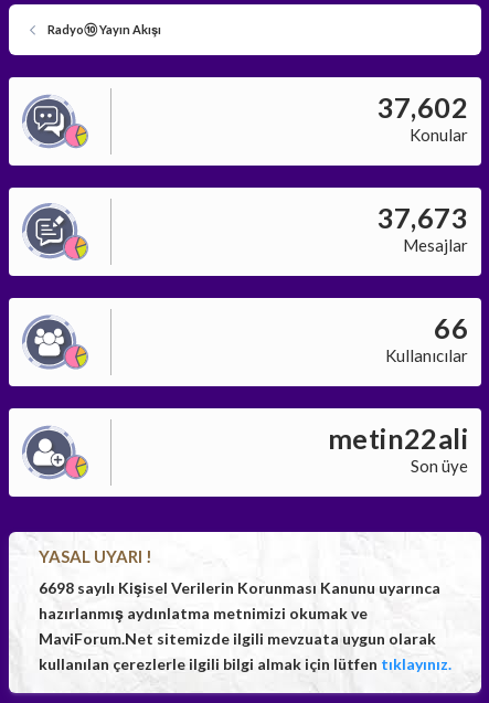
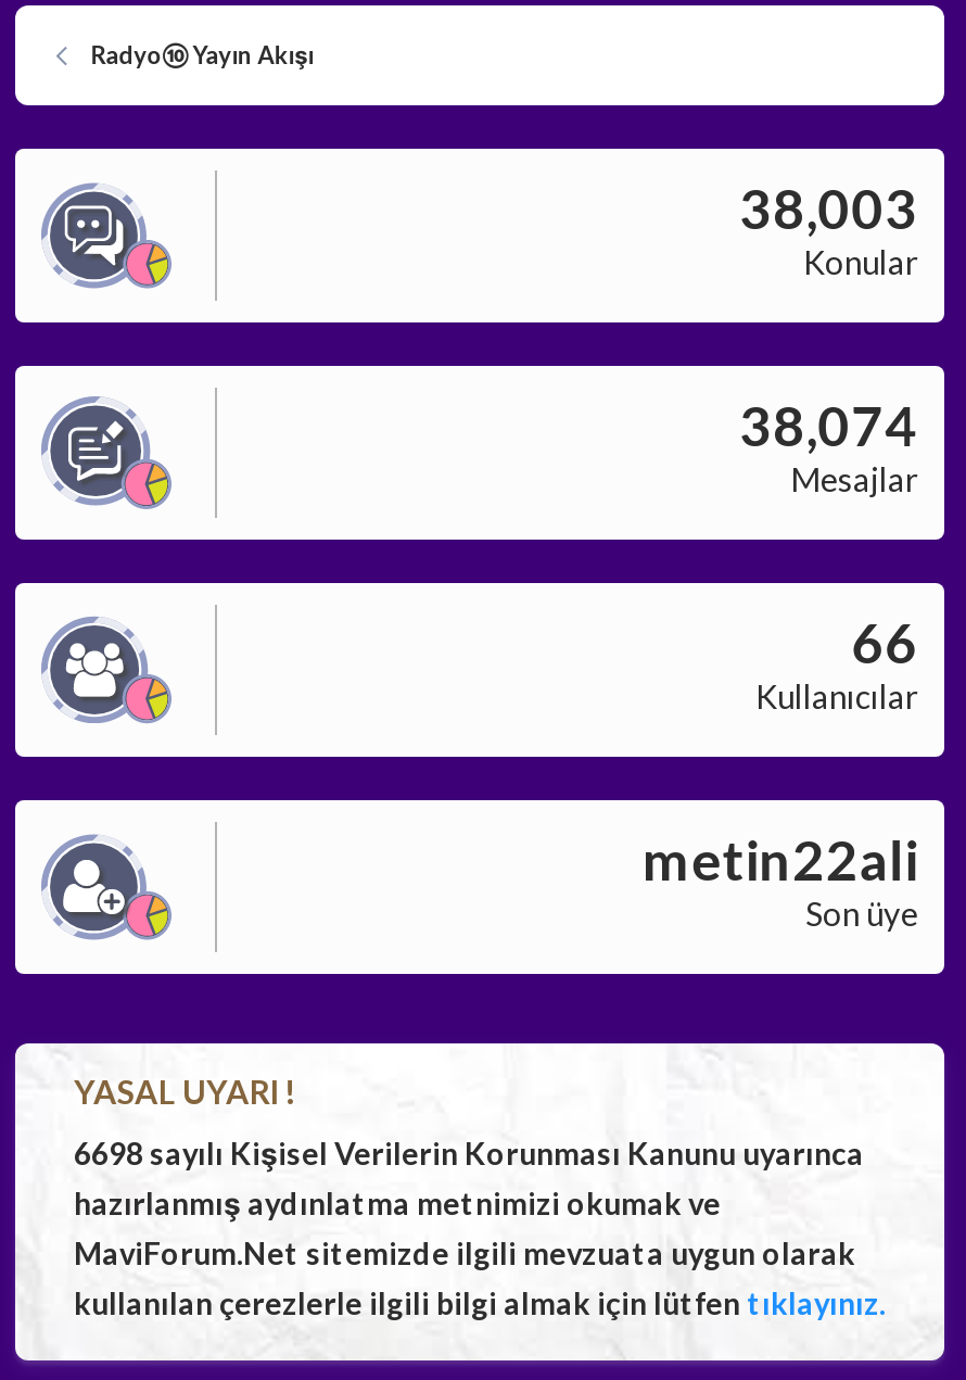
- 37,602
+ 38,003

- 37,673
+ 38,074
